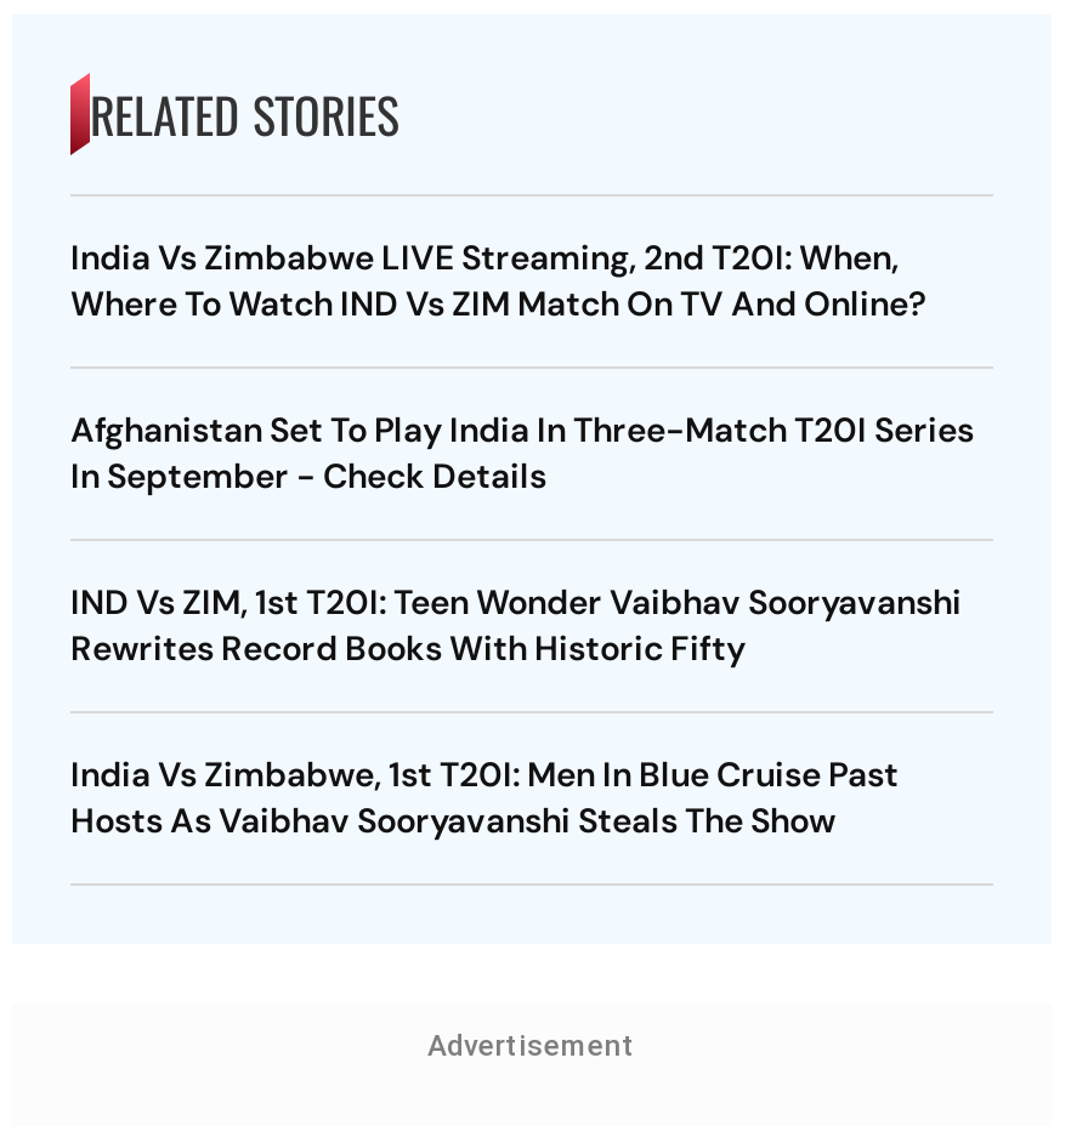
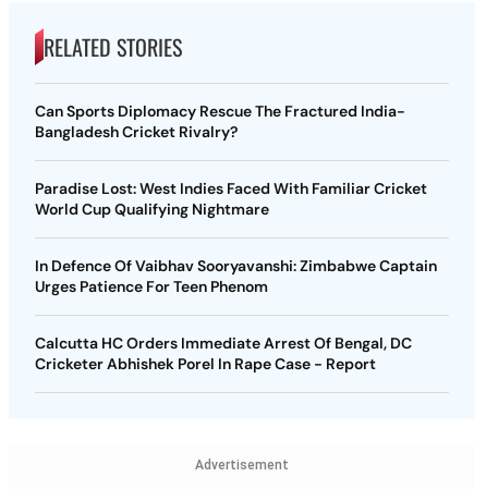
- India Vs Zimbabwe LIVE Streaming, 2nd T20I: When,
- Where To Watch IND Vs ZIM Match On TV And Online?
+ Can Sports Diplomacy Rescue The Fractured India-
+ Bangladesh Cricket Rivalry?

- Afghanistan Set To Play India In Three-Match T20I Series
- In September - Check Details
+ Paradise Lost: West Indies Faced With Familiar Cricket
+ World Cup Qualifying Nightmare

- IND Vs ZIM, 1st T20I: Teen Wonder Vaibhav Sooryavanshi
- Rewrites Record Books With Historic Fifty
+ In Defence Of Vaibhav Sooryavanshi: Zimbabwe Captain
+ Urges Patience For Teen Phenom

- India Vs Zimbabwe, 1st T20I: Men In Blue Cruise Past
- Hosts As Vaibhav Sooryavanshi Steals The Show
+ Calcutta HC Orders Immediate Arrest Of Bengal, DC
+ Cricketer Abhishek Porel In Rape Case - Report
